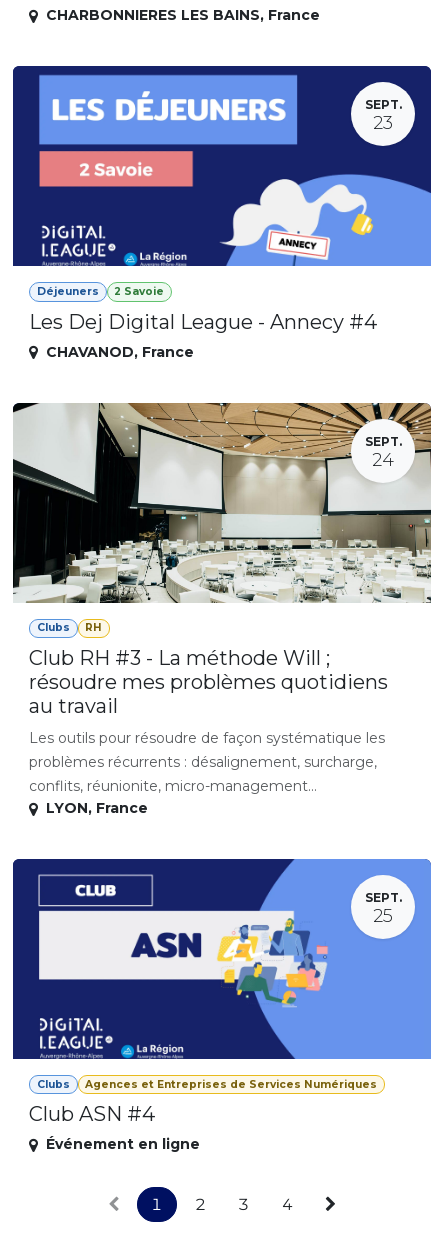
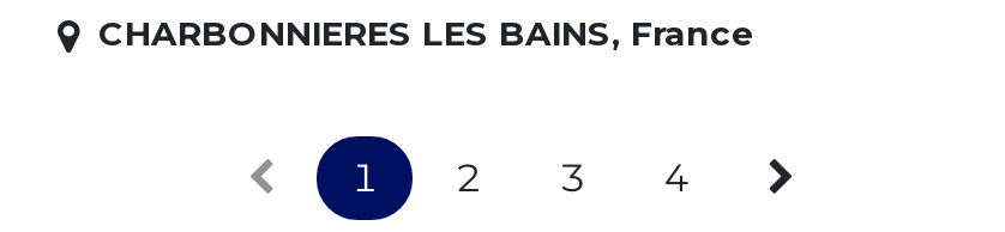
- [image]
- SEPT.
- 23

- Déjeuners
- 2 Savoie
- Les Dej Digital League - Annecy #4
- CHAVANOD, France

- [image]
- SEPT.
- 24

- Clubs
- RH
- Club RH #3 - La méthode Will ;
- résoudre mes problèmes quotidiens
- au travail
- Les outils pour résoudre de façon systématique les
- problèmes récurrents : désalignement, surcharge,
- conflits, réunionite, micro-management...
- LYON, France

- [image]
- SEPT.
- 25

- Clubs
- Agences et Entreprises de Services Numériques
- Club ASN #4
- Événement en ligne
